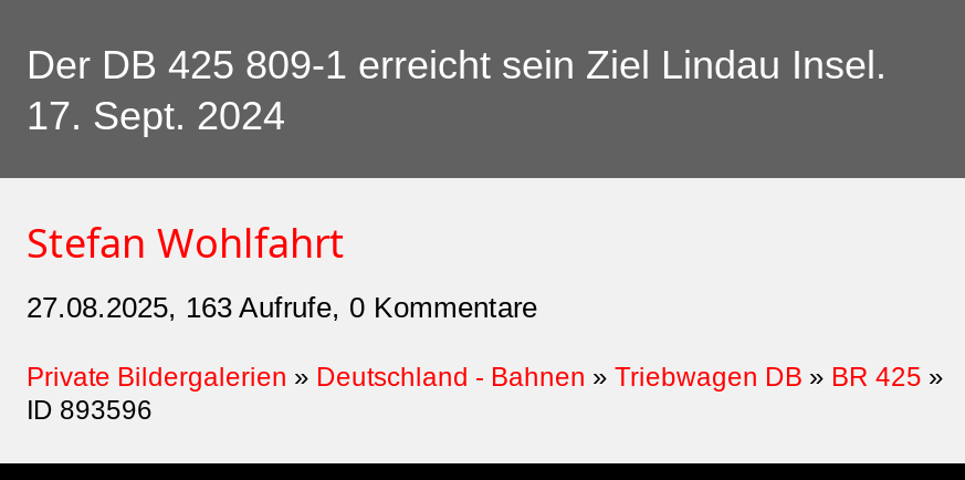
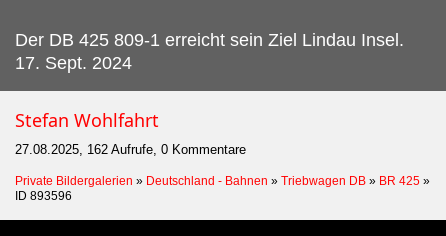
- 27.08.2025, 163 Aufrufe, 0 Kommentare
+ 27.08.2025, 162 Aufrufe, 0 Kommentare
